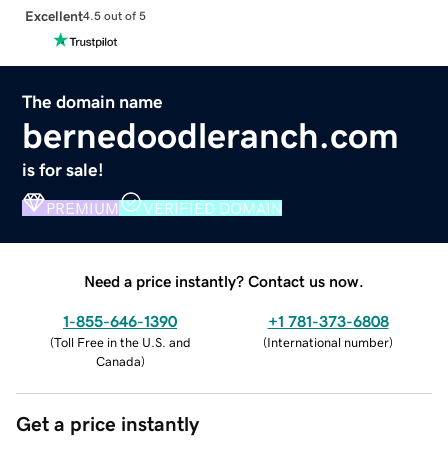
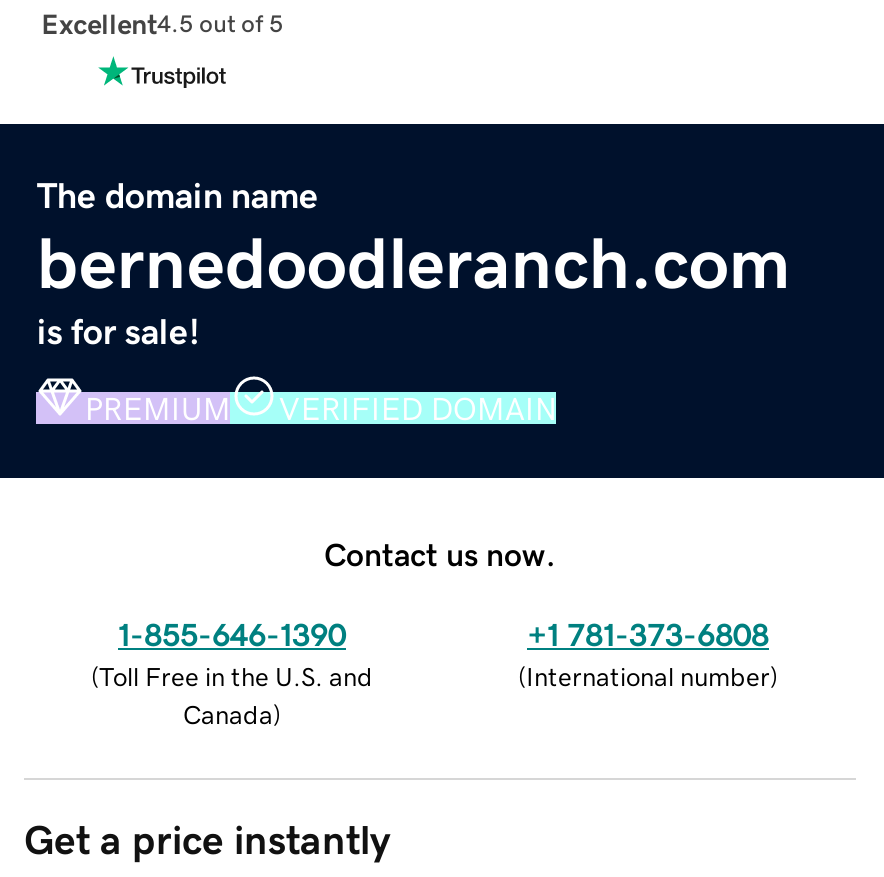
- Need a price instantly? Contact us now.
+ Contact us now.
